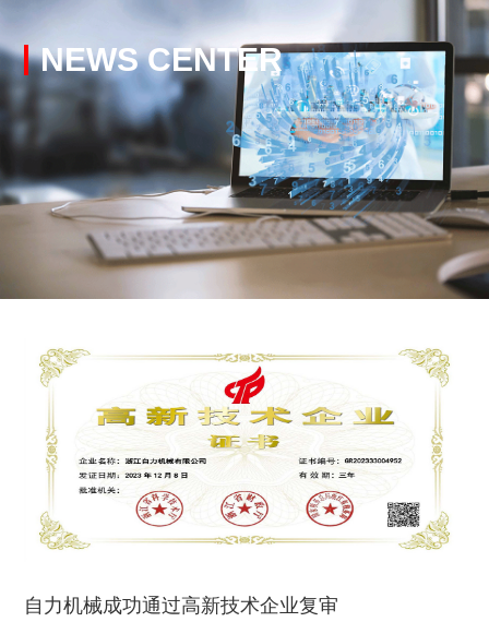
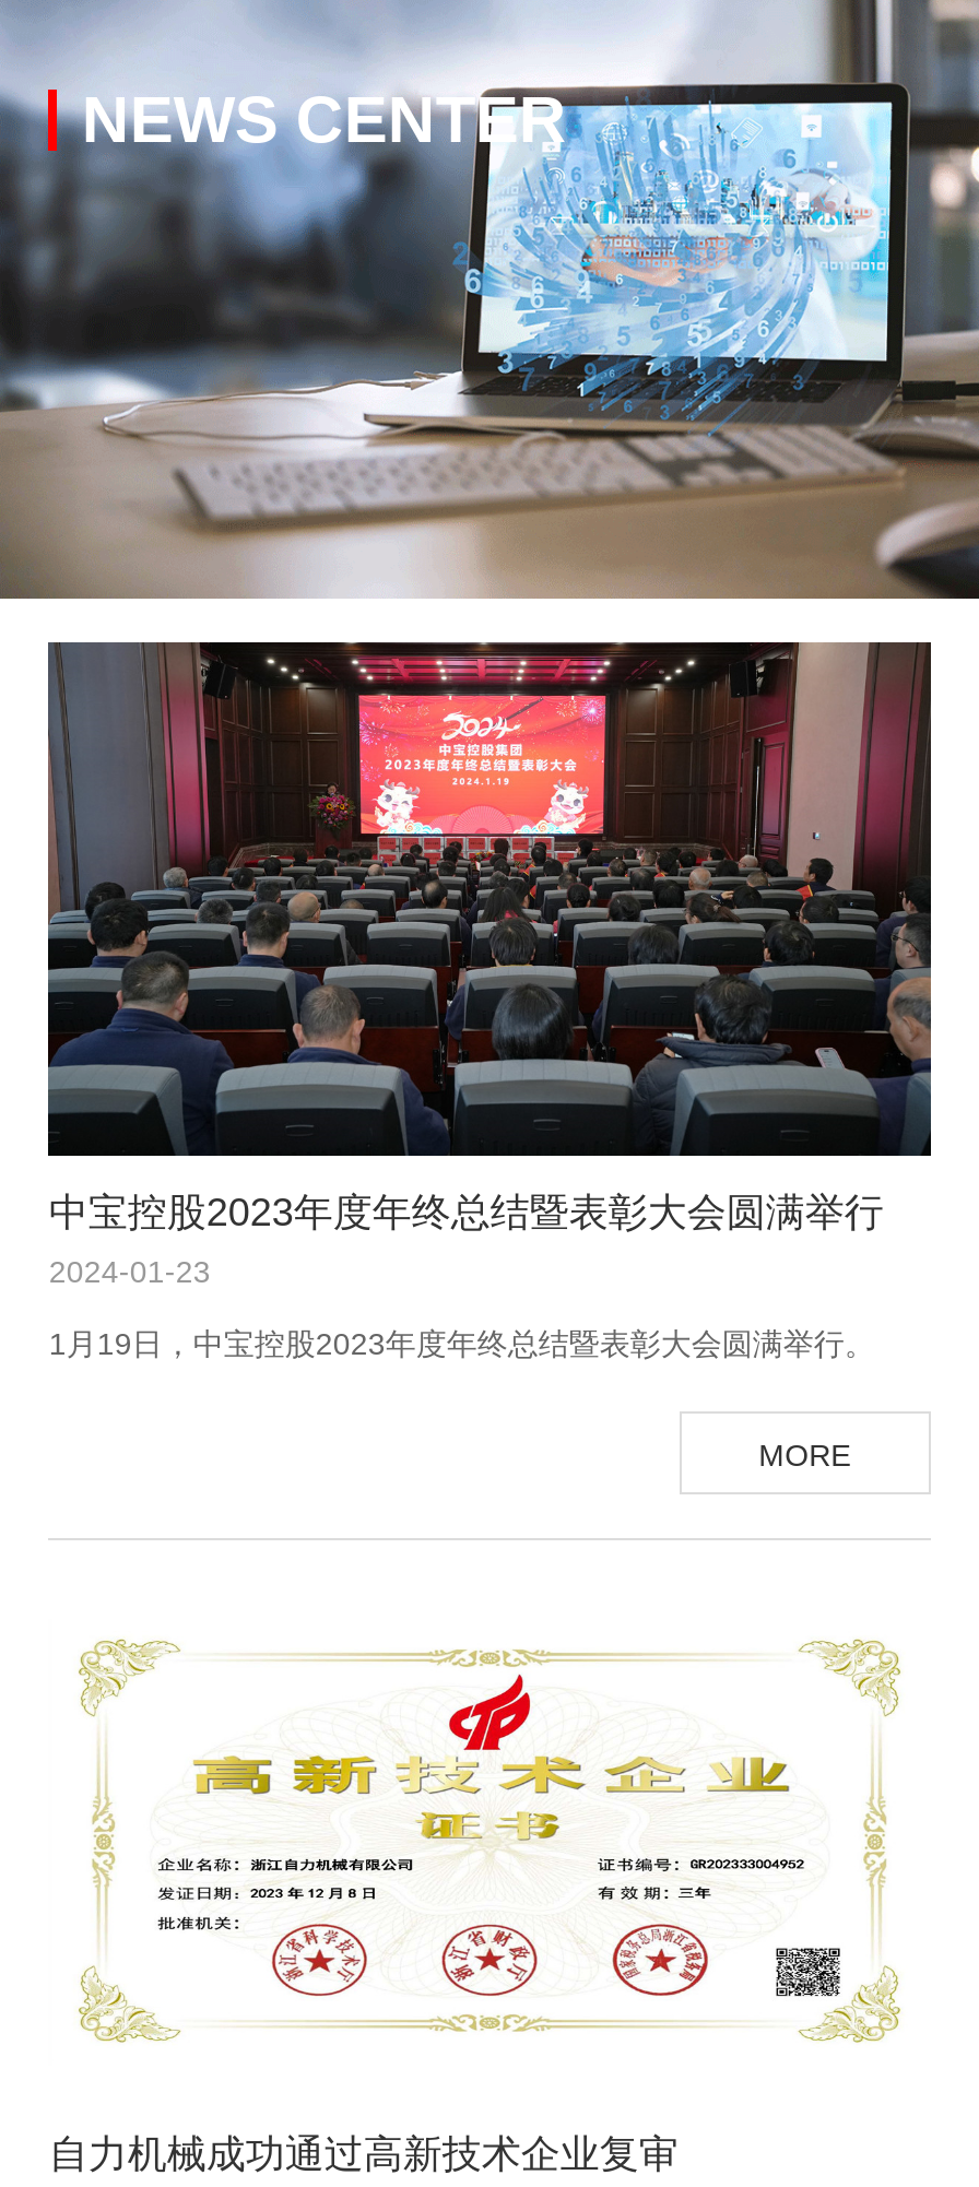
+ [image]
+ 中宝控股2023年度年终总结暨表彰大会圆满举行
+ 2024-01-23
+ 1月19日，中宝控股2023年度年终总结暨表彰大会圆满举行。
+ MORE
